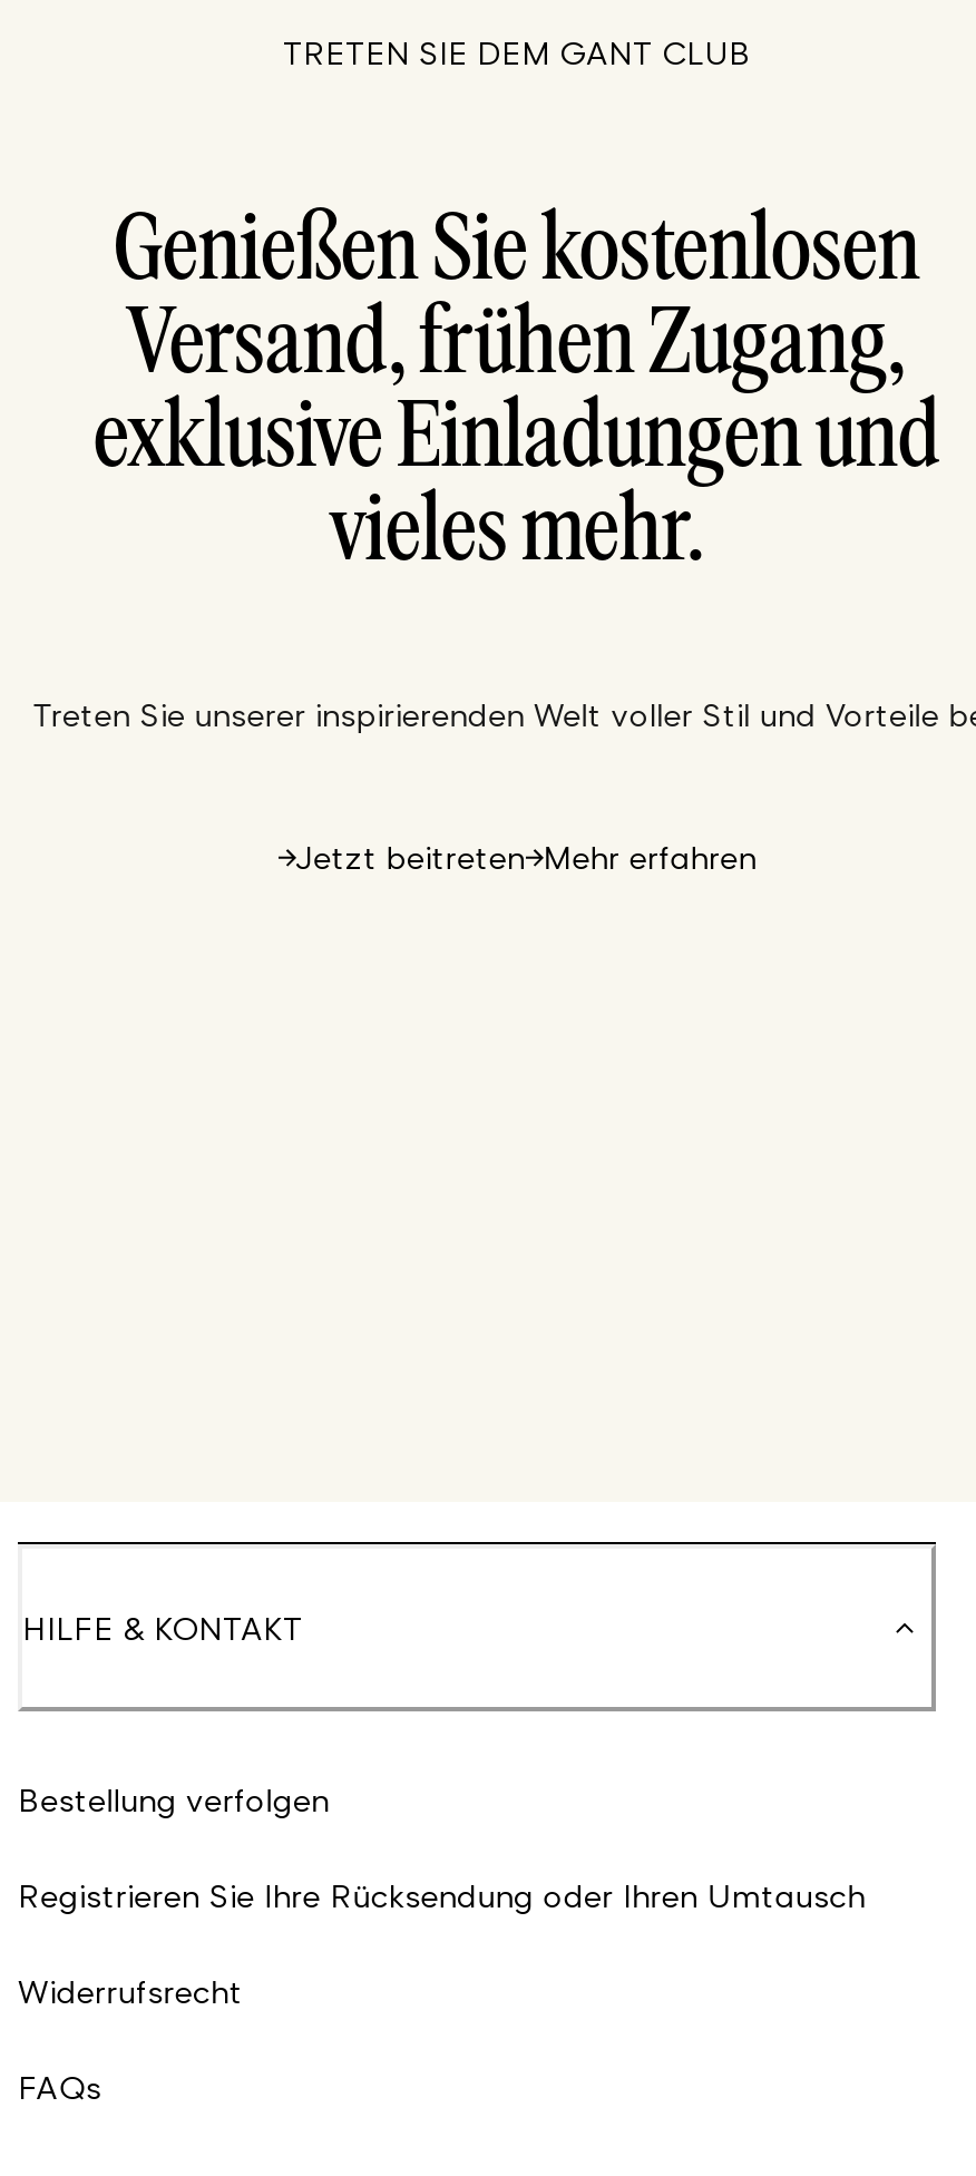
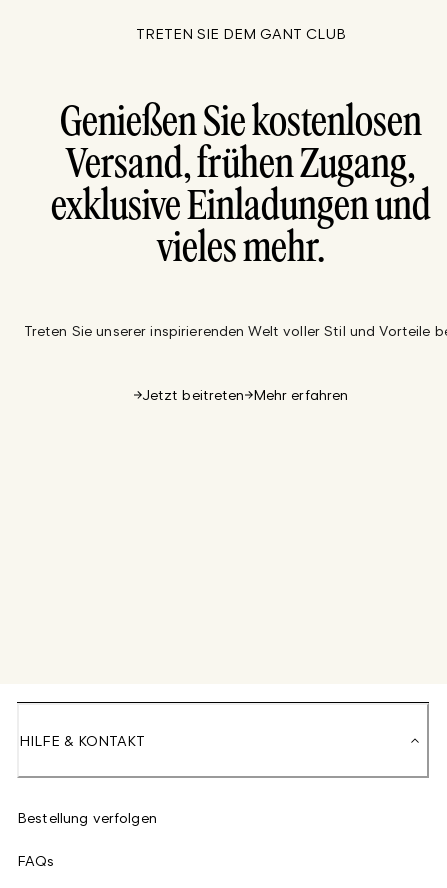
- Registrieren Sie Ihre Rücksendung oder Ihren Umtausch
- Widerrufsrecht
